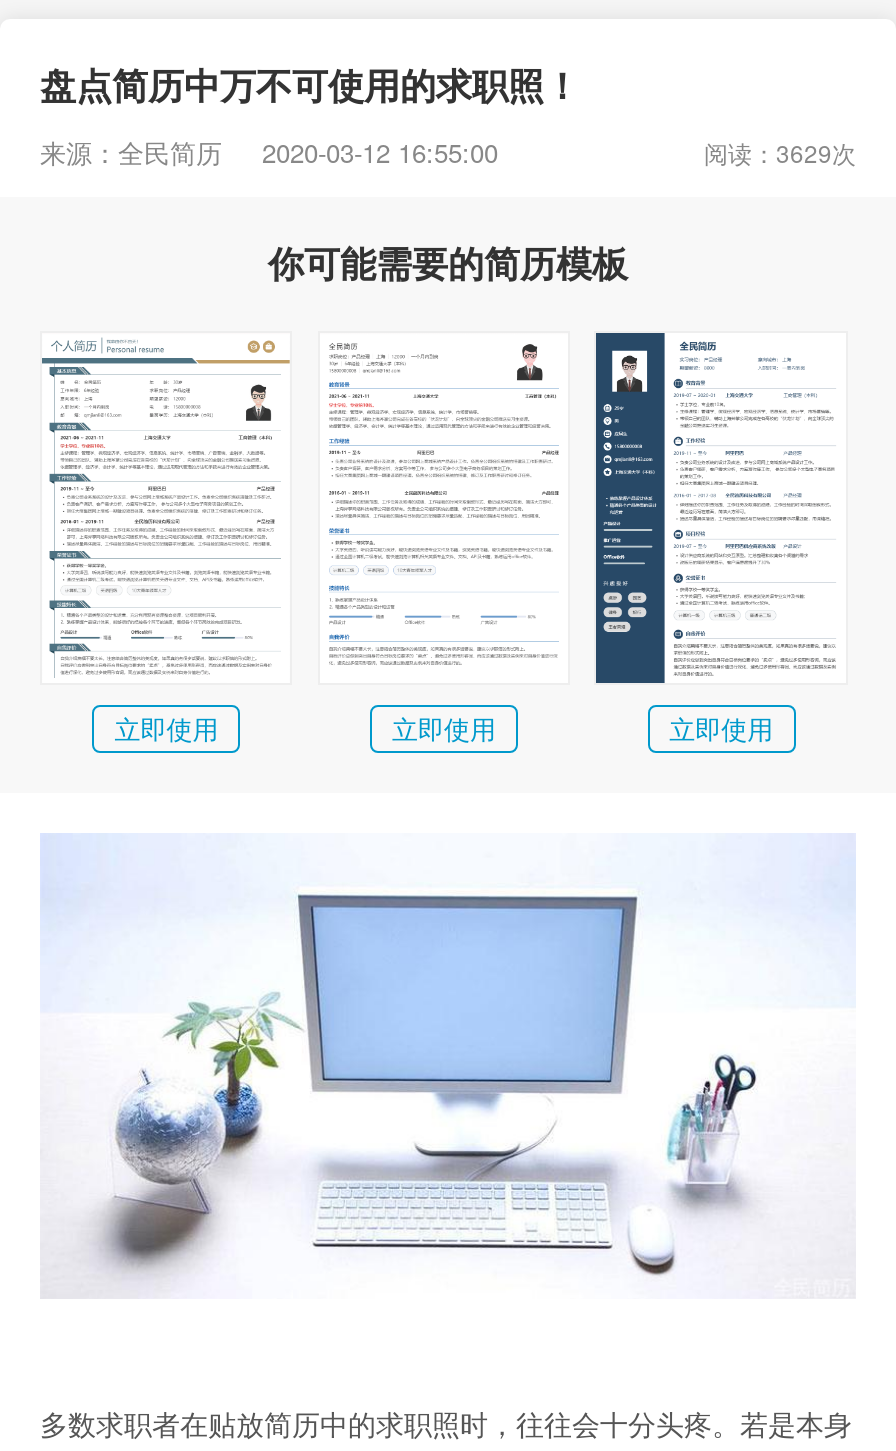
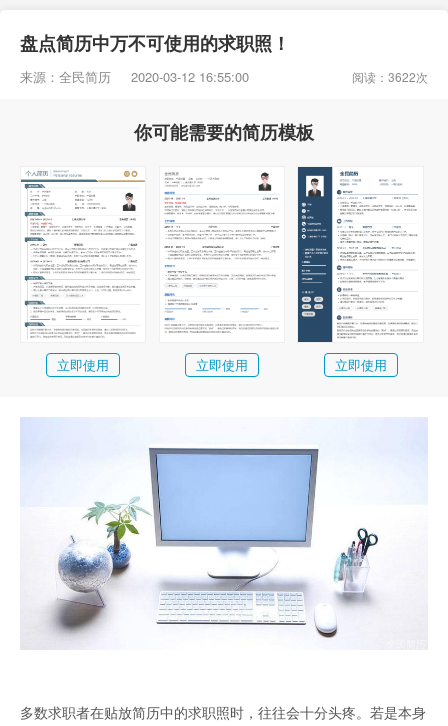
- 阅读：3629次
+ 阅读：3622次
